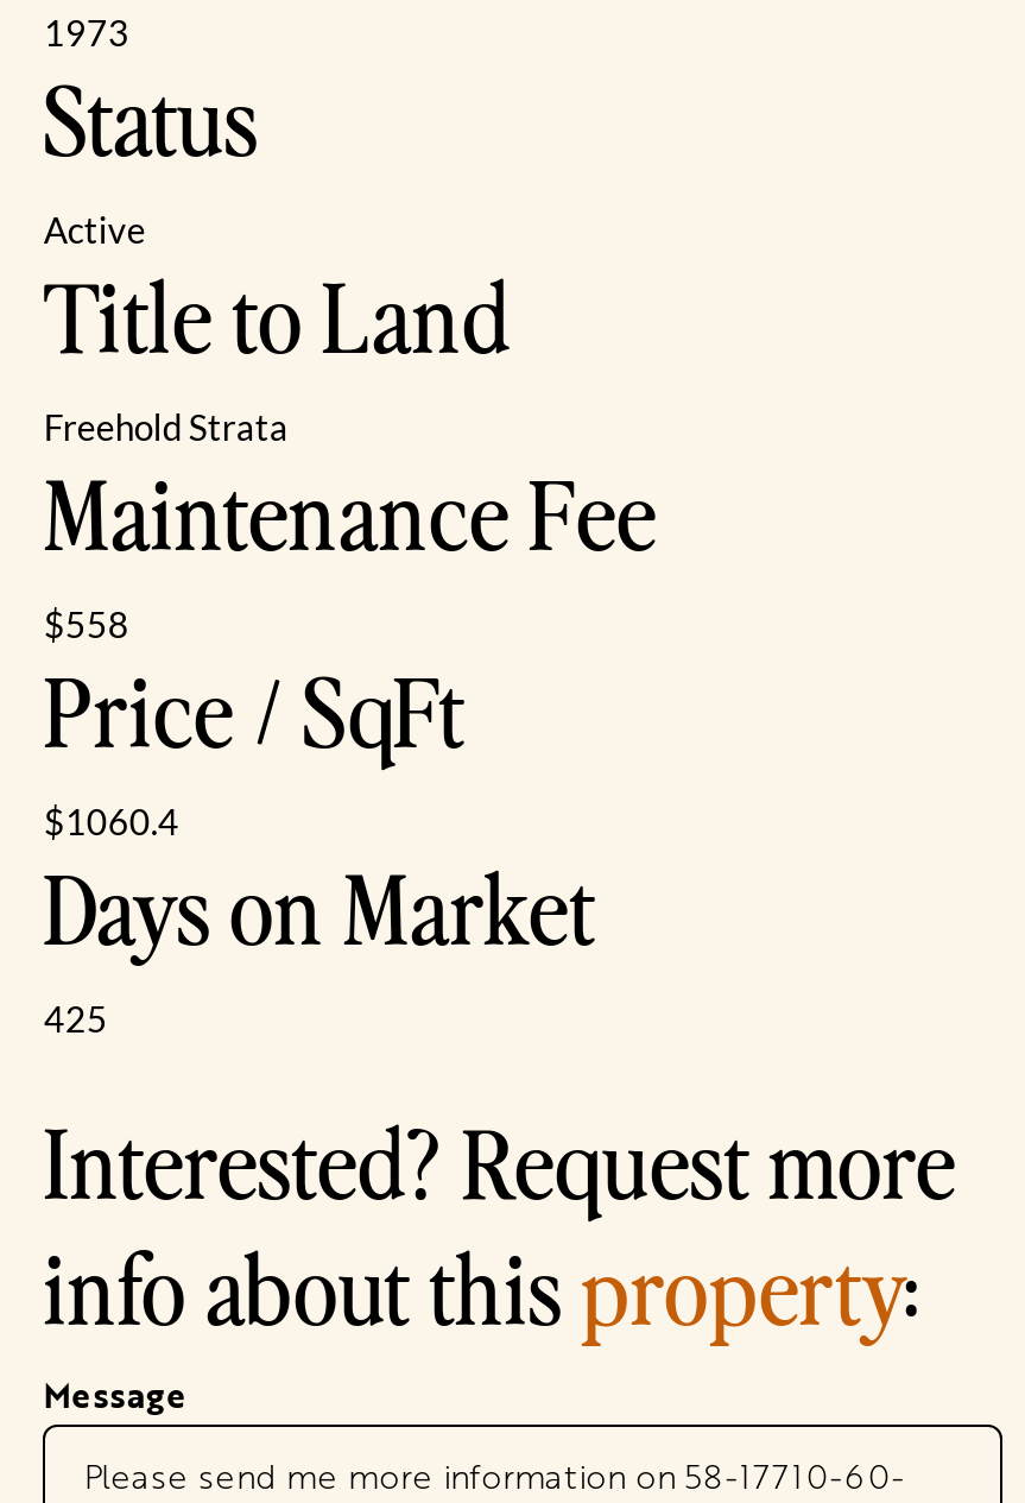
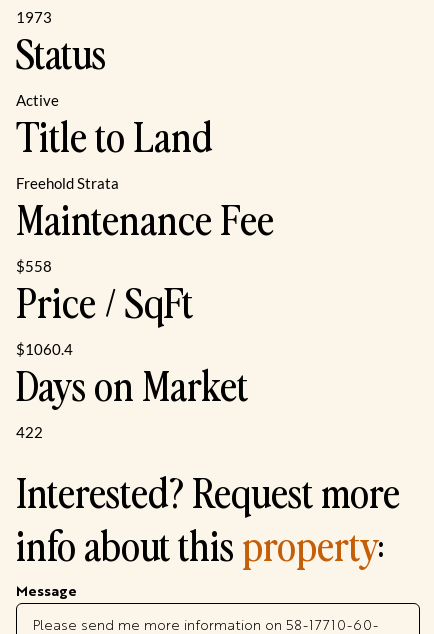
- 425
+ 422
